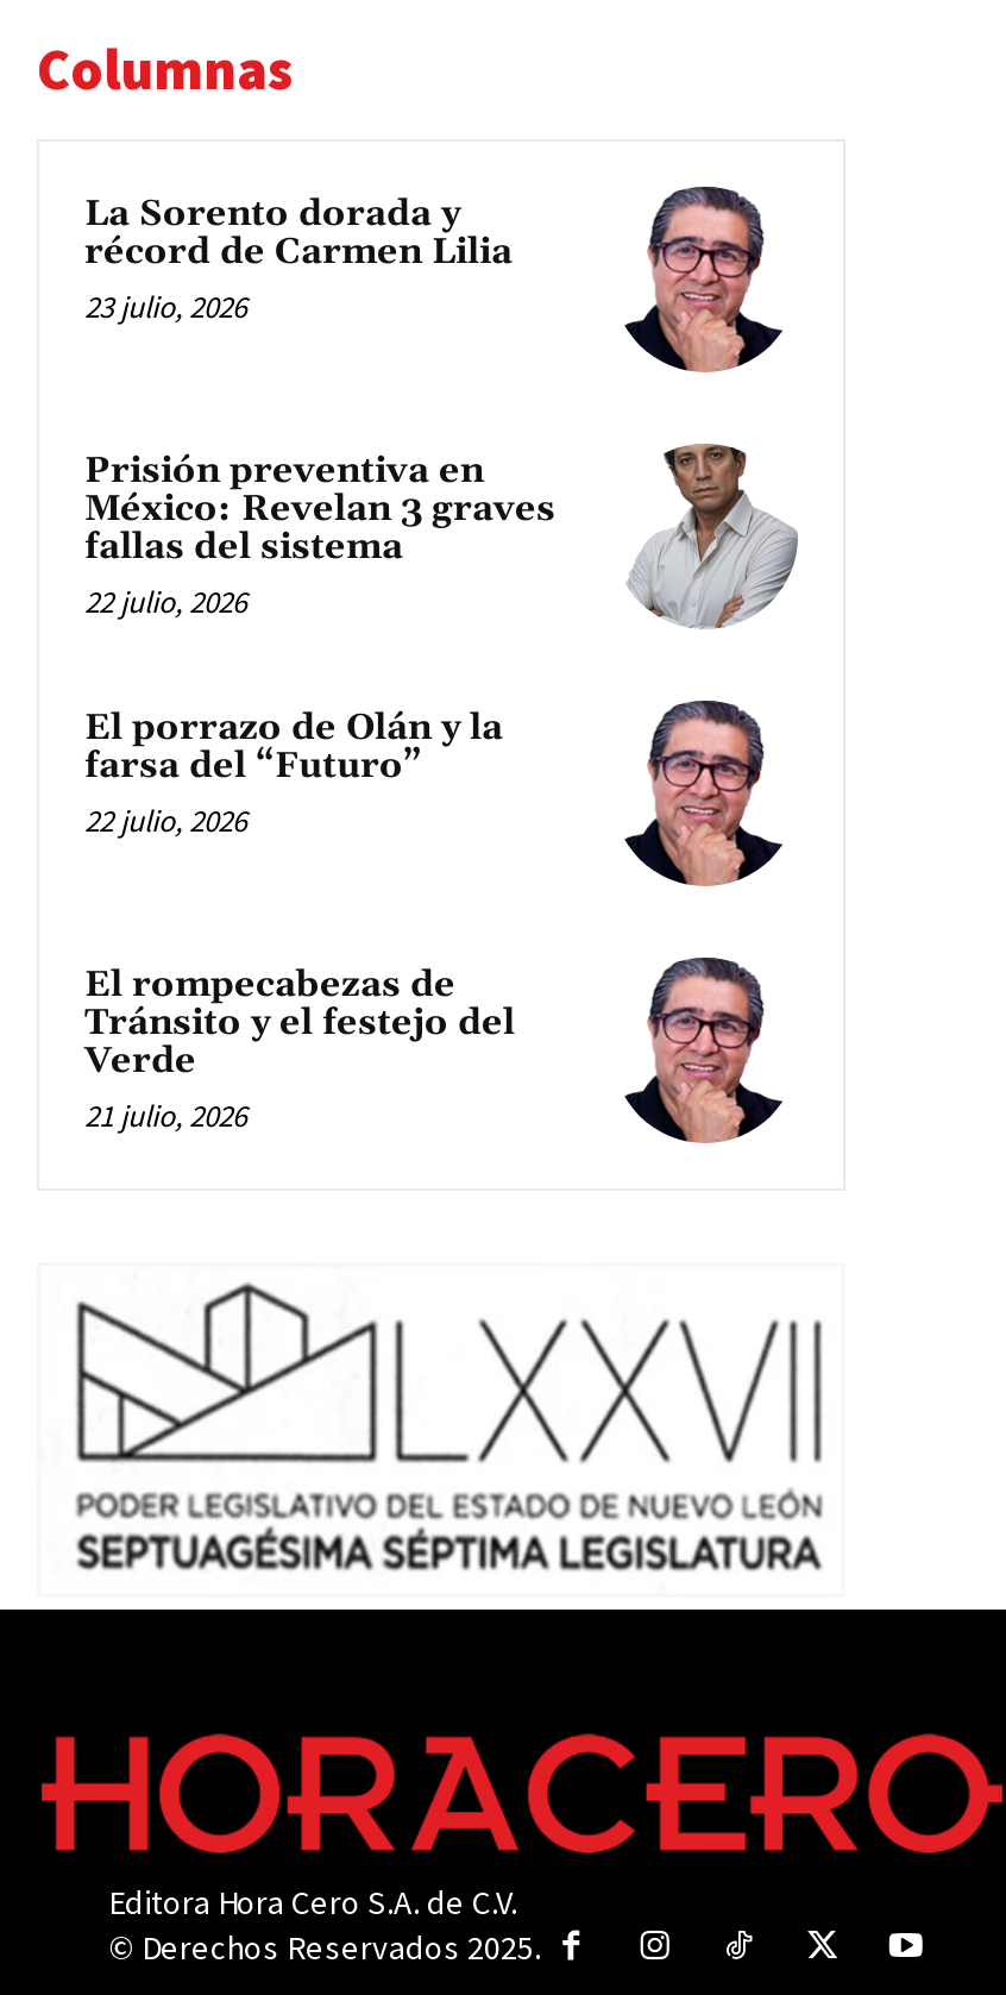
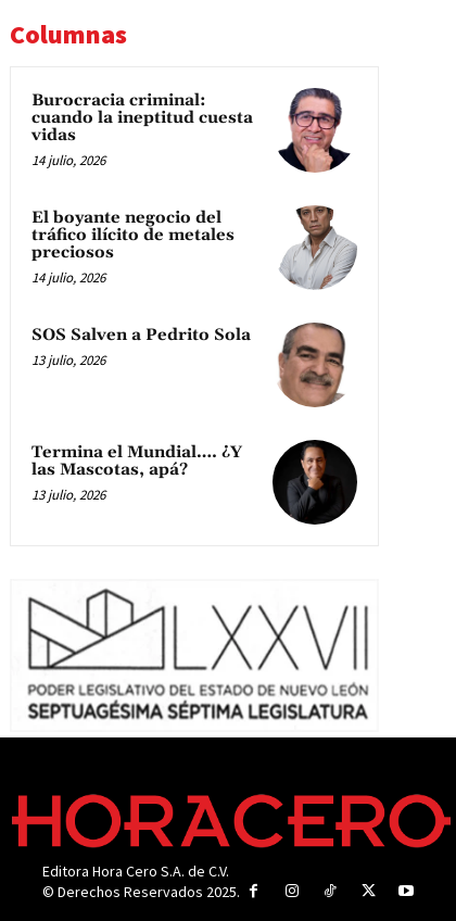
- La Sorento dorada y
- récord de Carmen Lilia
- 23 julio, 2026
+ Burocracia criminal:
+ cuando la ineptitud cuesta
+ vidas
+ 14 julio, 2026

- Prisión preventiva en
- México: Revelan 3 graves
- fallas del sistema
- 22 julio, 2026
+ El boyante negocio del
+ tráfico ilícito de metales
+ preciosos
+ 14 julio, 2026

- El porrazo de Olán y la
- farsa del “Futuro”
- 22 julio, 2026
+ SOS Salven a Pedrito Sola
+ 13 julio, 2026

- [image]
+ [image]

- El rompecabezas de
- Tránsito y el festejo del
- Verde
- 21 julio, 2026
+ Termina el Mundial…. ¿Y
+ las Mascotas, apá?
+ 13 julio, 2026

- [image]
+ [image]
